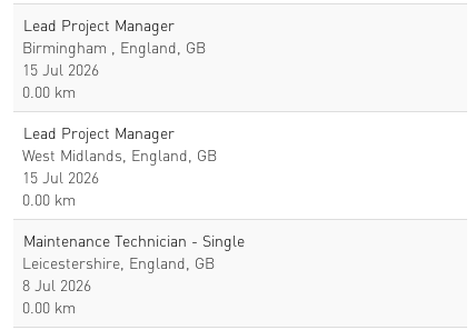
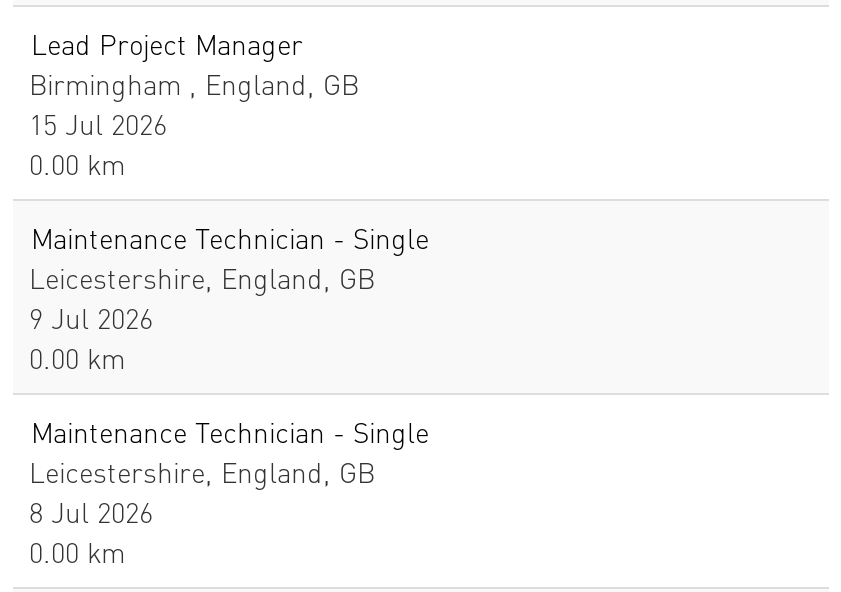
- Lead Project Manager
- West Midlands, England, GB
- 15 Jul 2026
+ Maintenance Technician - Single
+ Leicestershire, England, GB
+ 9 Jul 2026
